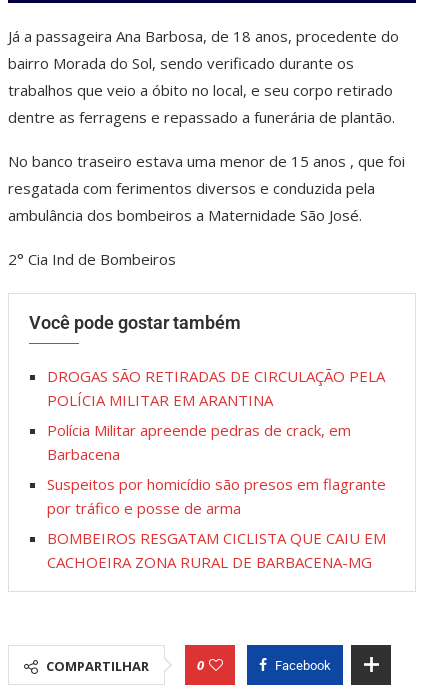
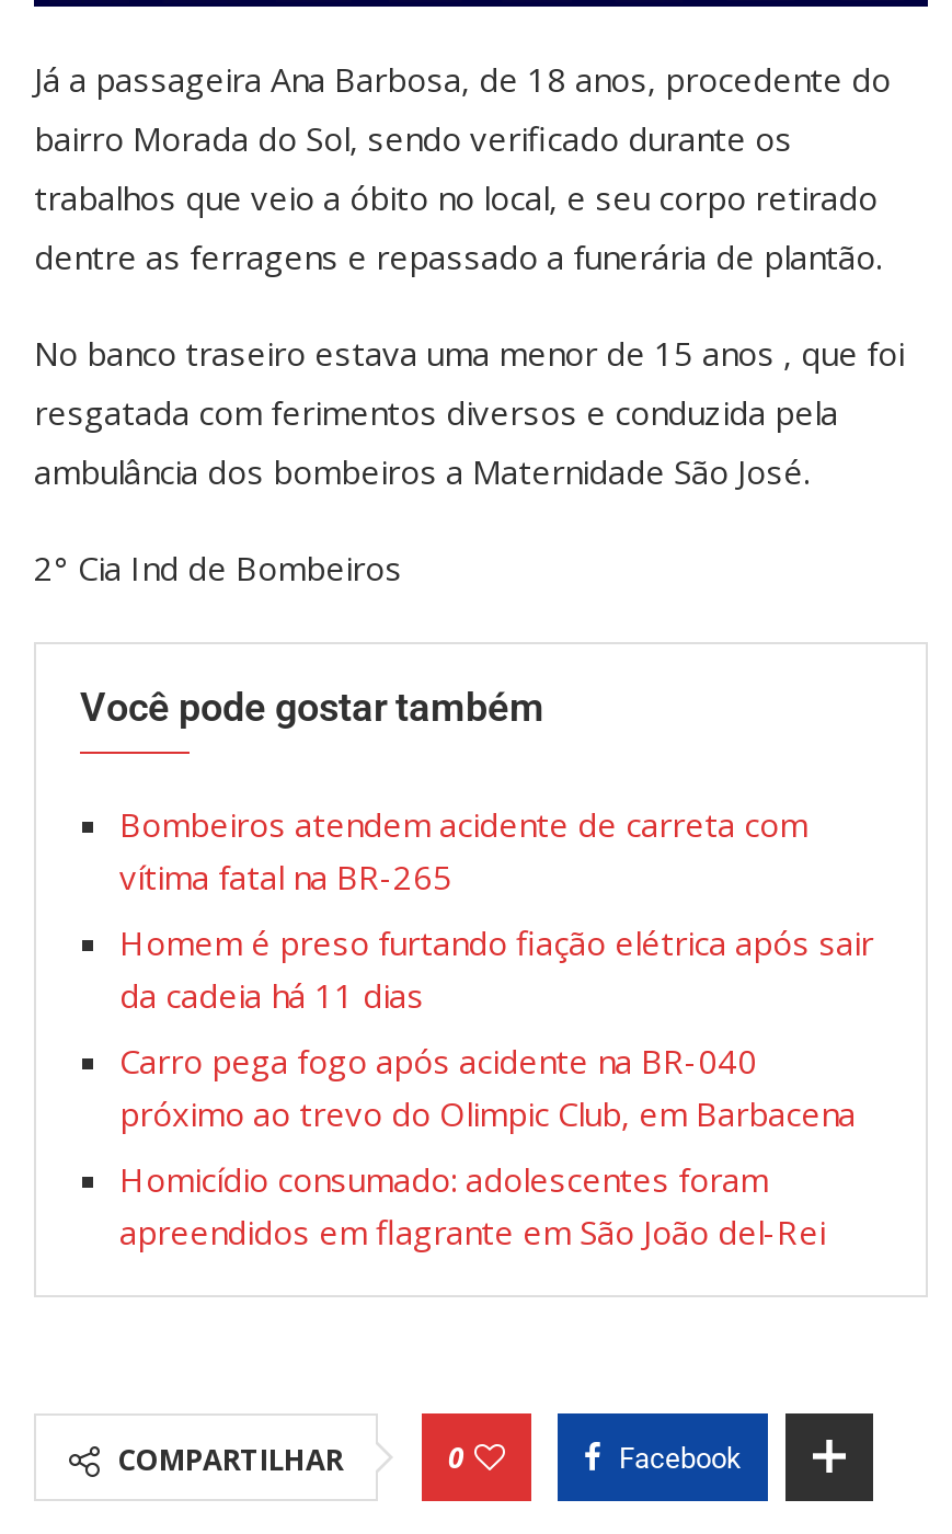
- DROGAS SÃO RETIRADAS DE CIRCULAÇÃO PELA
- POLÍCIA MILITAR EM ARANTINA
+ Bombeiros atendem acidente de carreta com
+ vítima fatal na BR-265

- Polícia Militar apreende pedras de crack, em
- Barbacena
+ Homem é preso furtando fiação elétrica após sair
+ da cadeia há 11 dias

- Suspeitos por homicídio são presos em flagrante
- por tráfico e posse de arma
+ Carro pega fogo após acidente na BR-040
+ próximo ao trevo do Olimpic Club, em Barbacena

- BOMBEIROS RESGATAM CICLISTA QUE CAIU EM
- CACHOEIRA ZONA RURAL DE BARBACENA-MG
+ Homicídio consumado: adolescentes foram
+ apreendidos em flagrante em São João del-Rei
